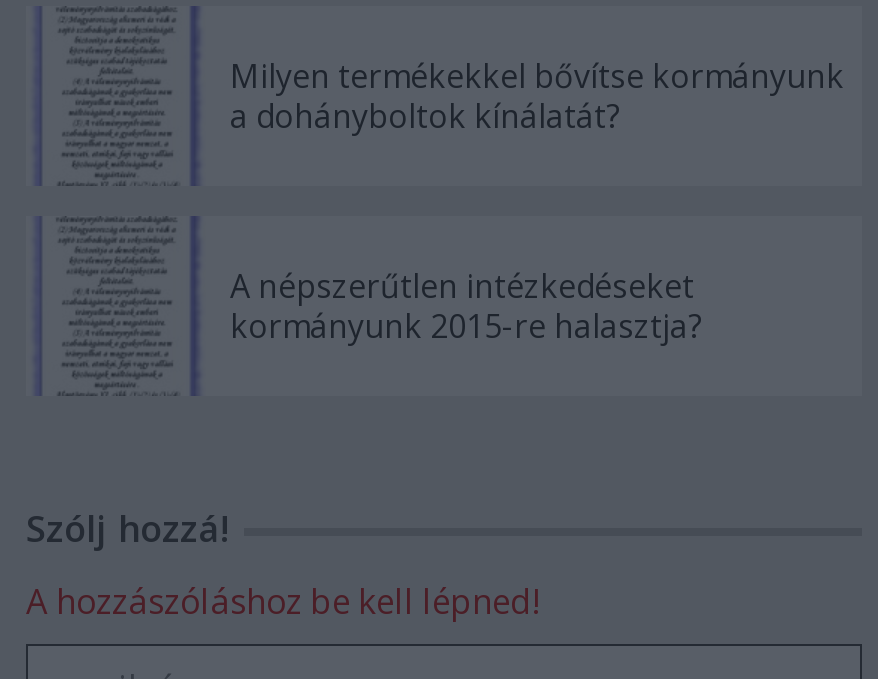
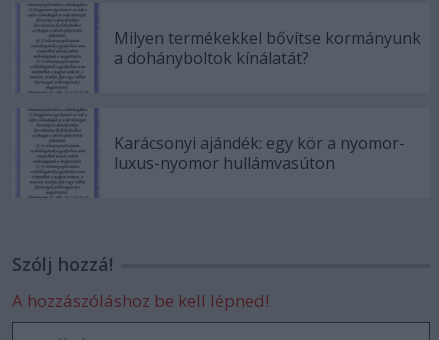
- A népszerűtlen intézkedéseket
- kormányunk 2015-re halasztja?
+ Karácsonyi ajándék: egy kör a nyomor-
+ luxus-nyomor hullámvasúton
